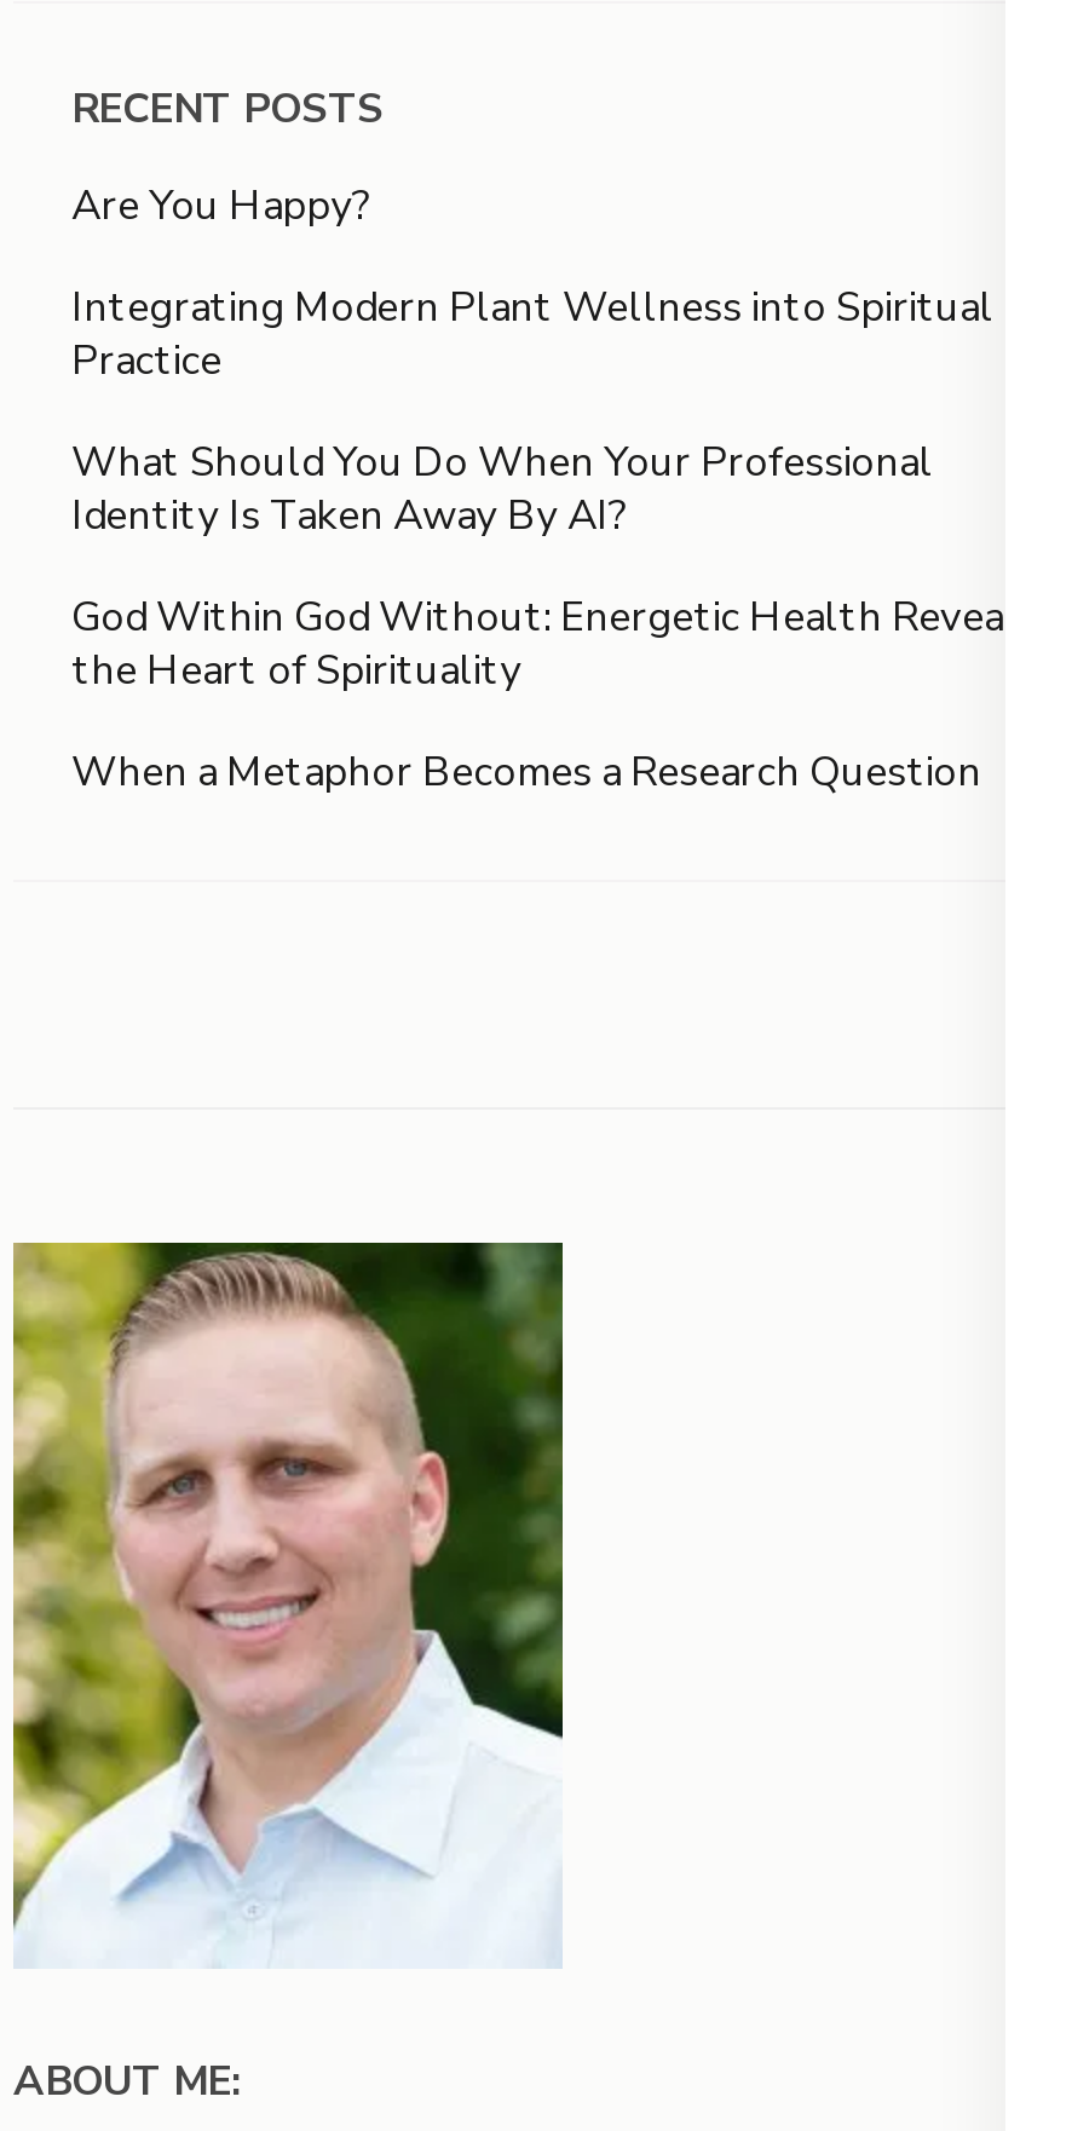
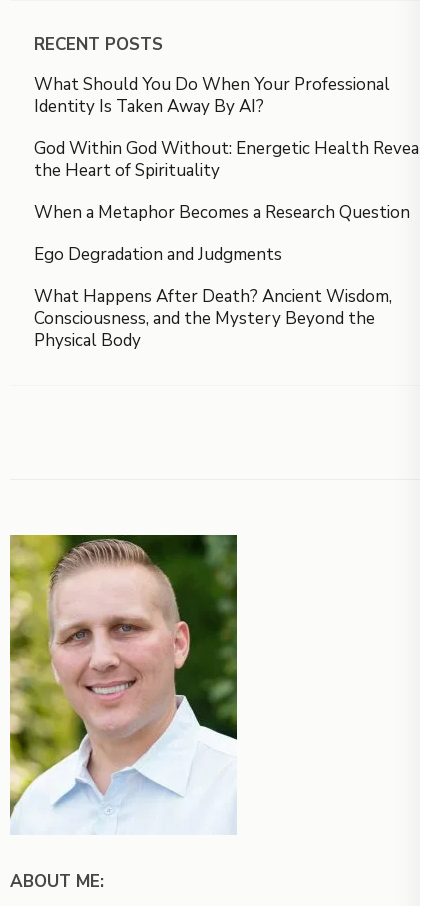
- Are You Happy?
- Integrating Modern Plant Wellness into Spiritual
- Practice

moved up: What Should You Do When Your Professional | Identity Is Taken Away By AI? | the Heart of Spirituality | When a Metaphor Becomes a Research Question

+ Ego Degradation and Judgments
+ What Happens After Death? Ancient Wisdom,
+ Consciousness, and the Mystery Beyond the
+ Physical Body
